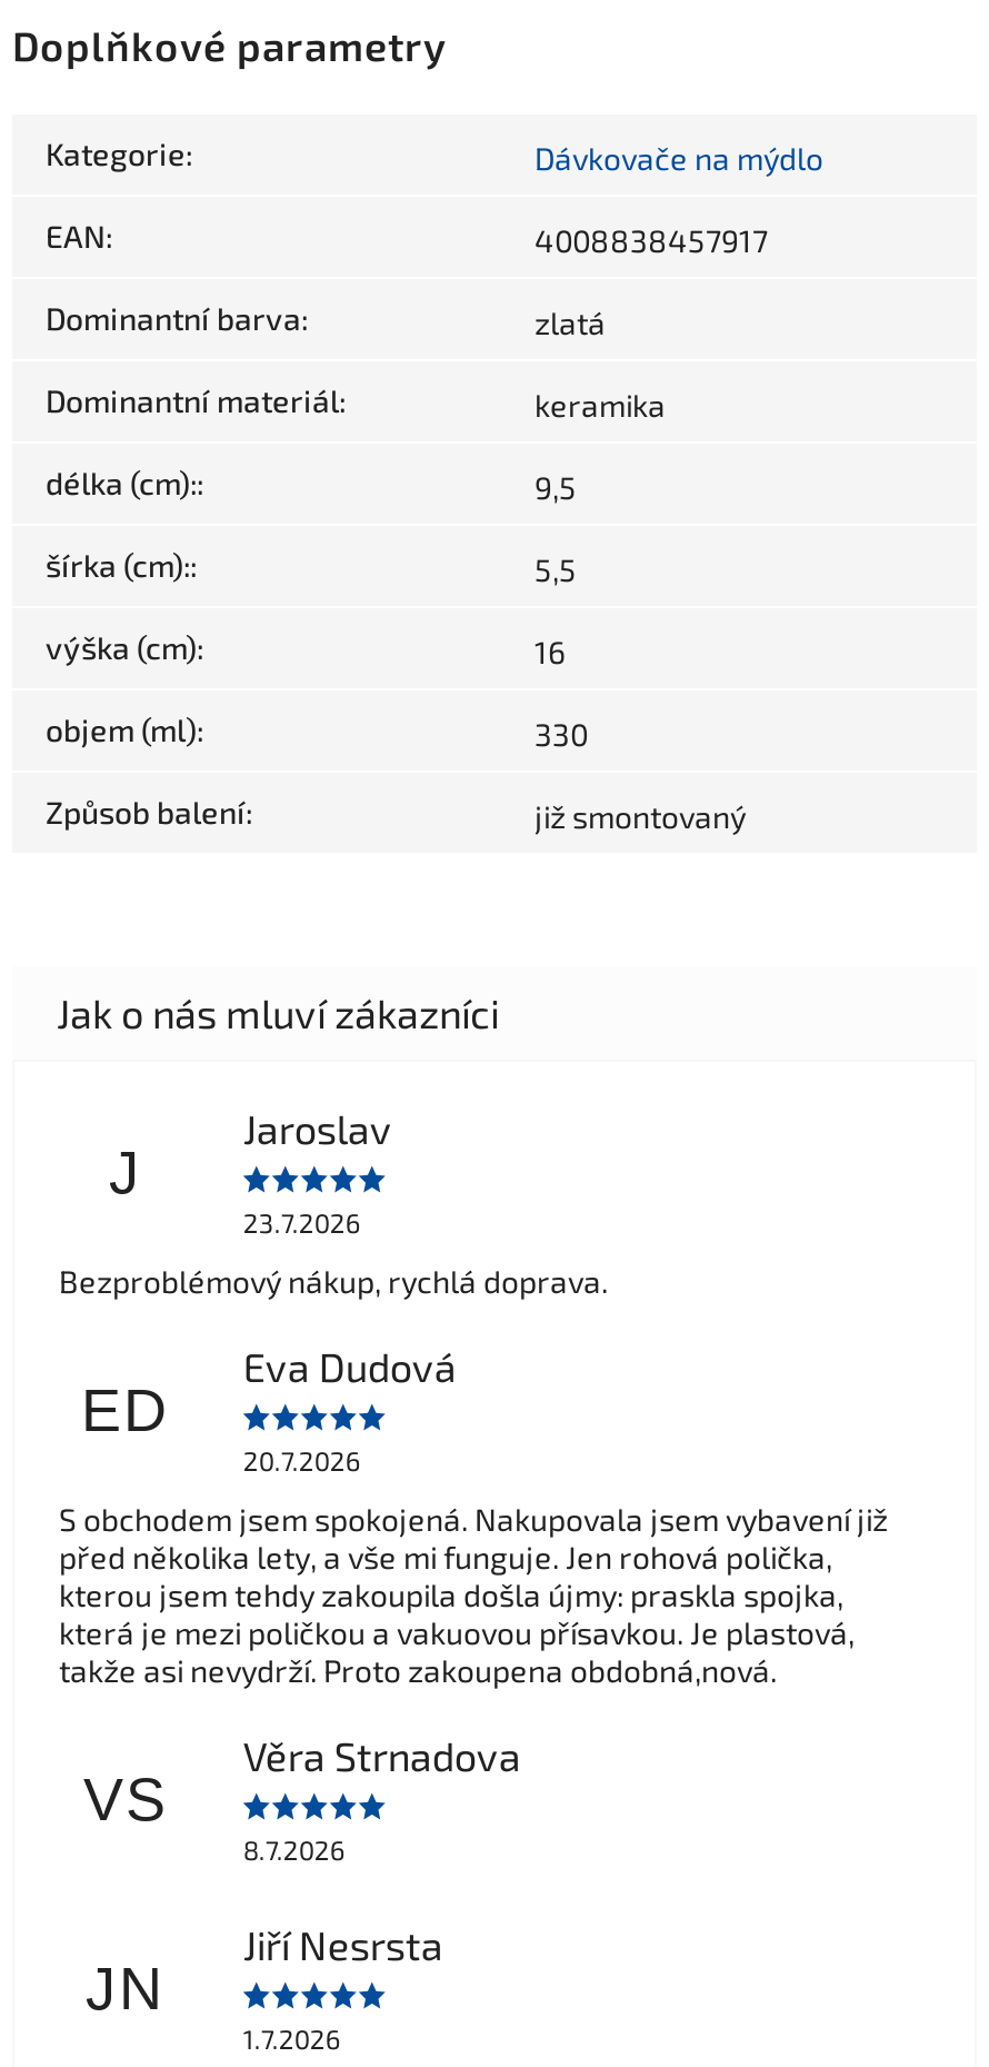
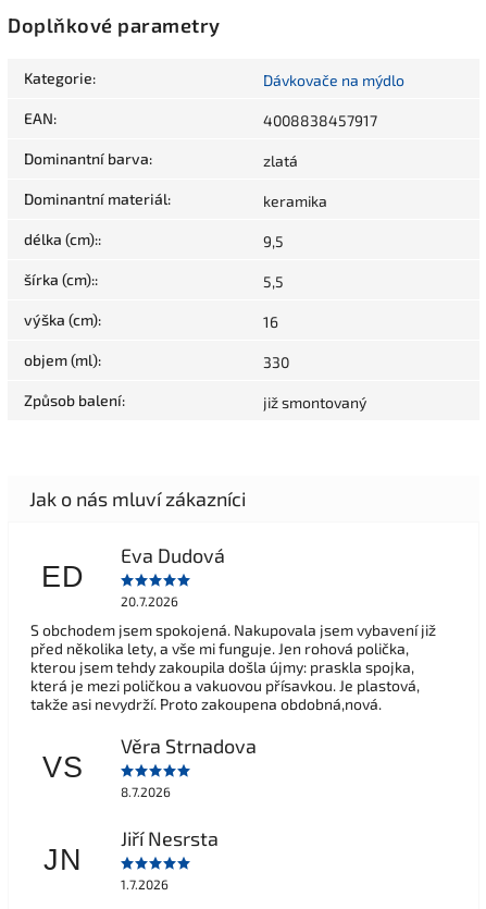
- Jaroslav
- 23.7.2026
- Bezproblémový nákup, rychlá doprava.

- J
